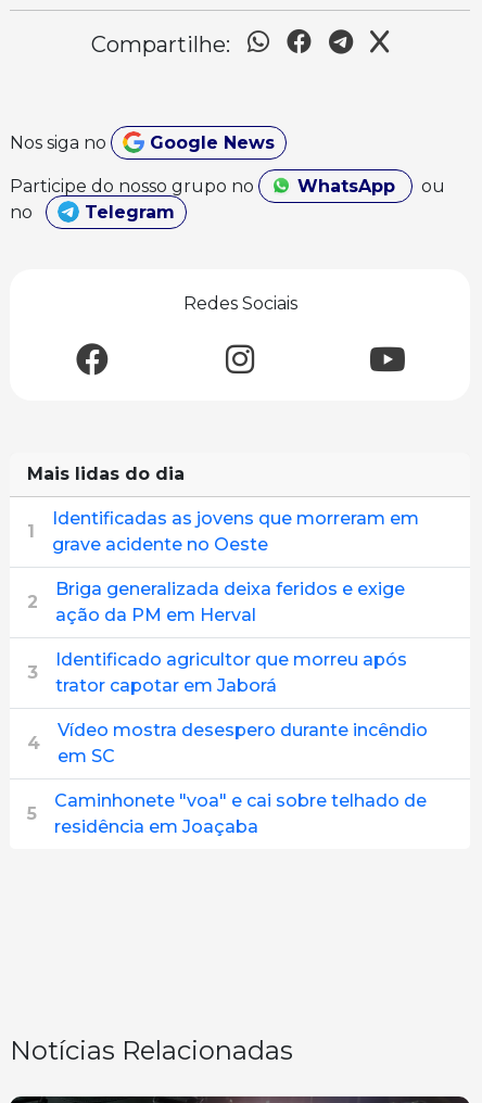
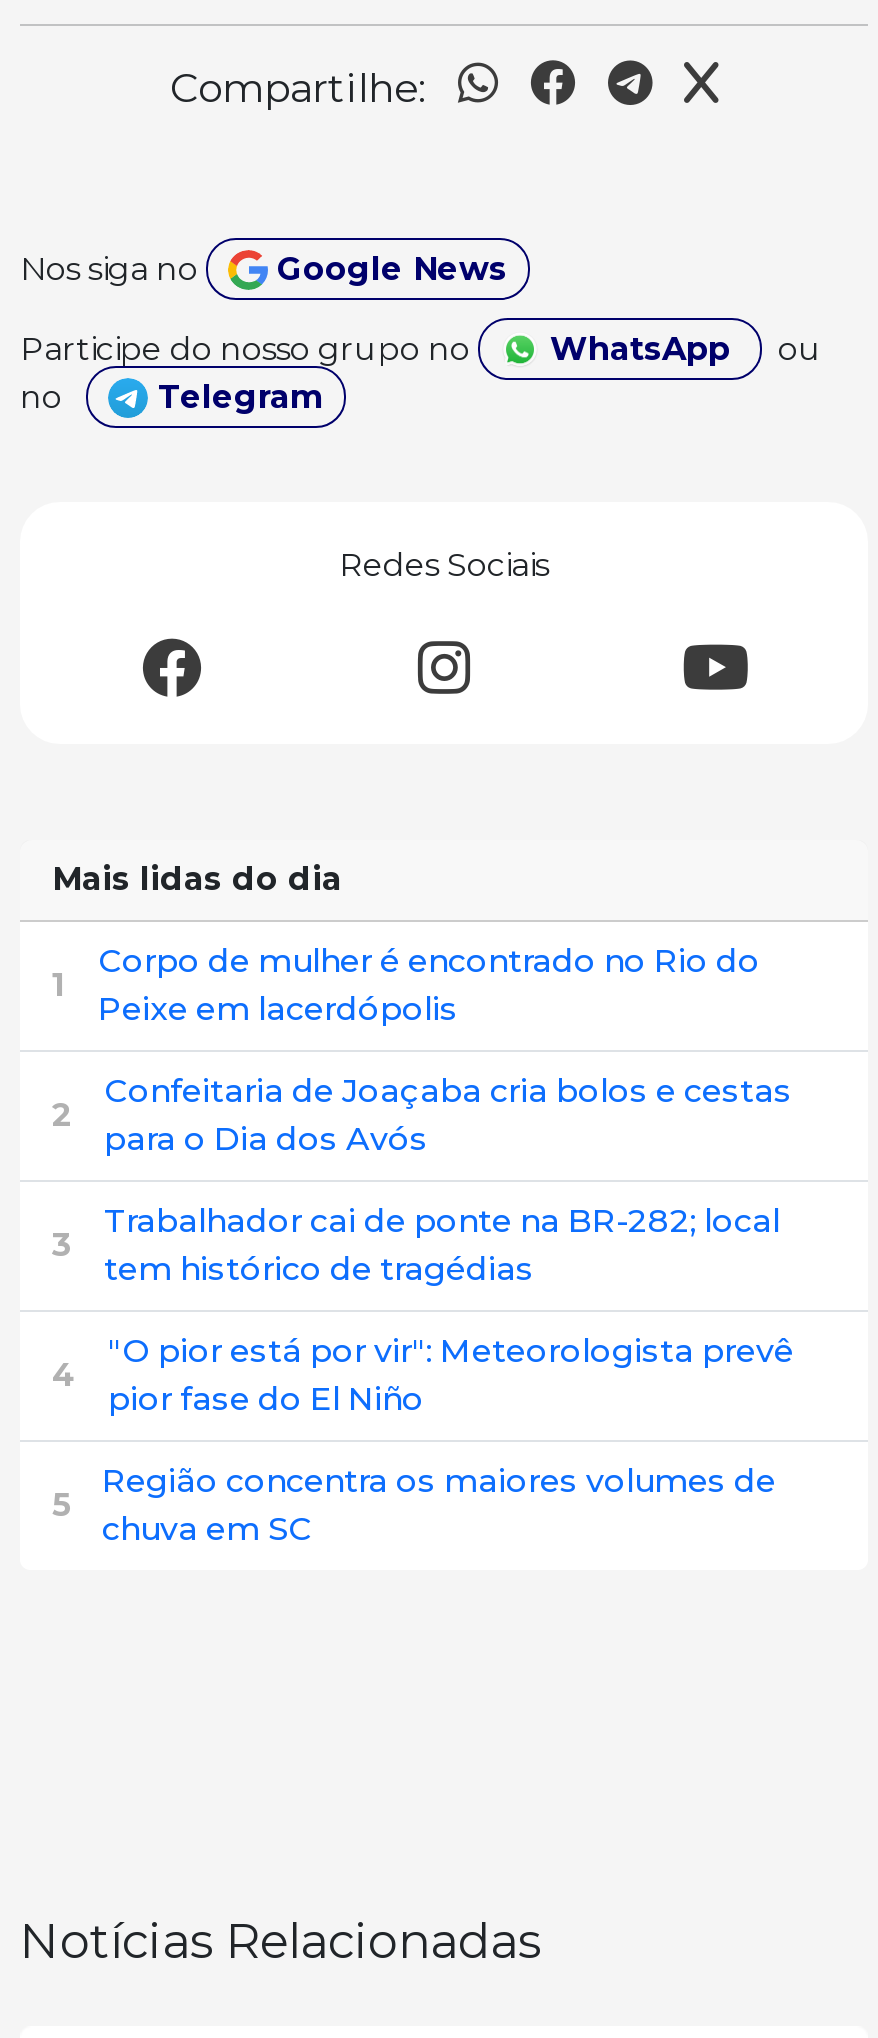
- Identificadas as jovens que morreram em
- grave acidente no Oeste
+ Corpo de mulher é encontrado no Rio do
+ Peixe em lacerdópolis

- Briga generalizada deixa feridos e exige
- ação da PM em Herval
+ Confeitaria de Joaçaba cria bolos e cestas
+ para o Dia dos Avós

- Identificado agricultor que morreu após
- trator capotar em Jaborá
+ Trabalhador cai de ponte na BR-282; local
+ tem histórico de tragédias

- Vídeo mostra desespero durante incêndio
- em SC
+ "O pior está por vir": Meteorologista prevê
+ pior fase do El Niño

- Caminhonete "voa" e cai sobre telhado de
- residência em Joaçaba
+ Região concentra os maiores volumes de
+ chuva em SC
